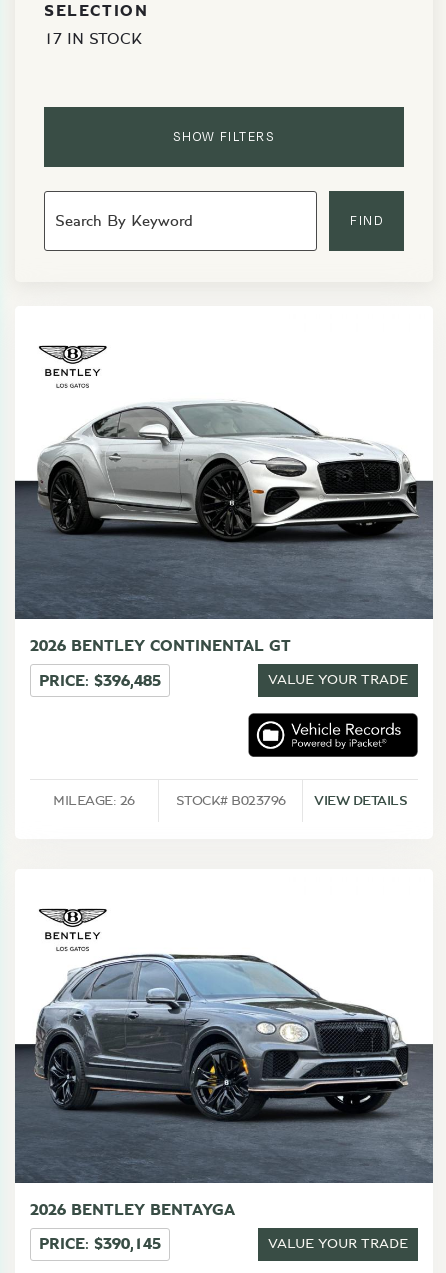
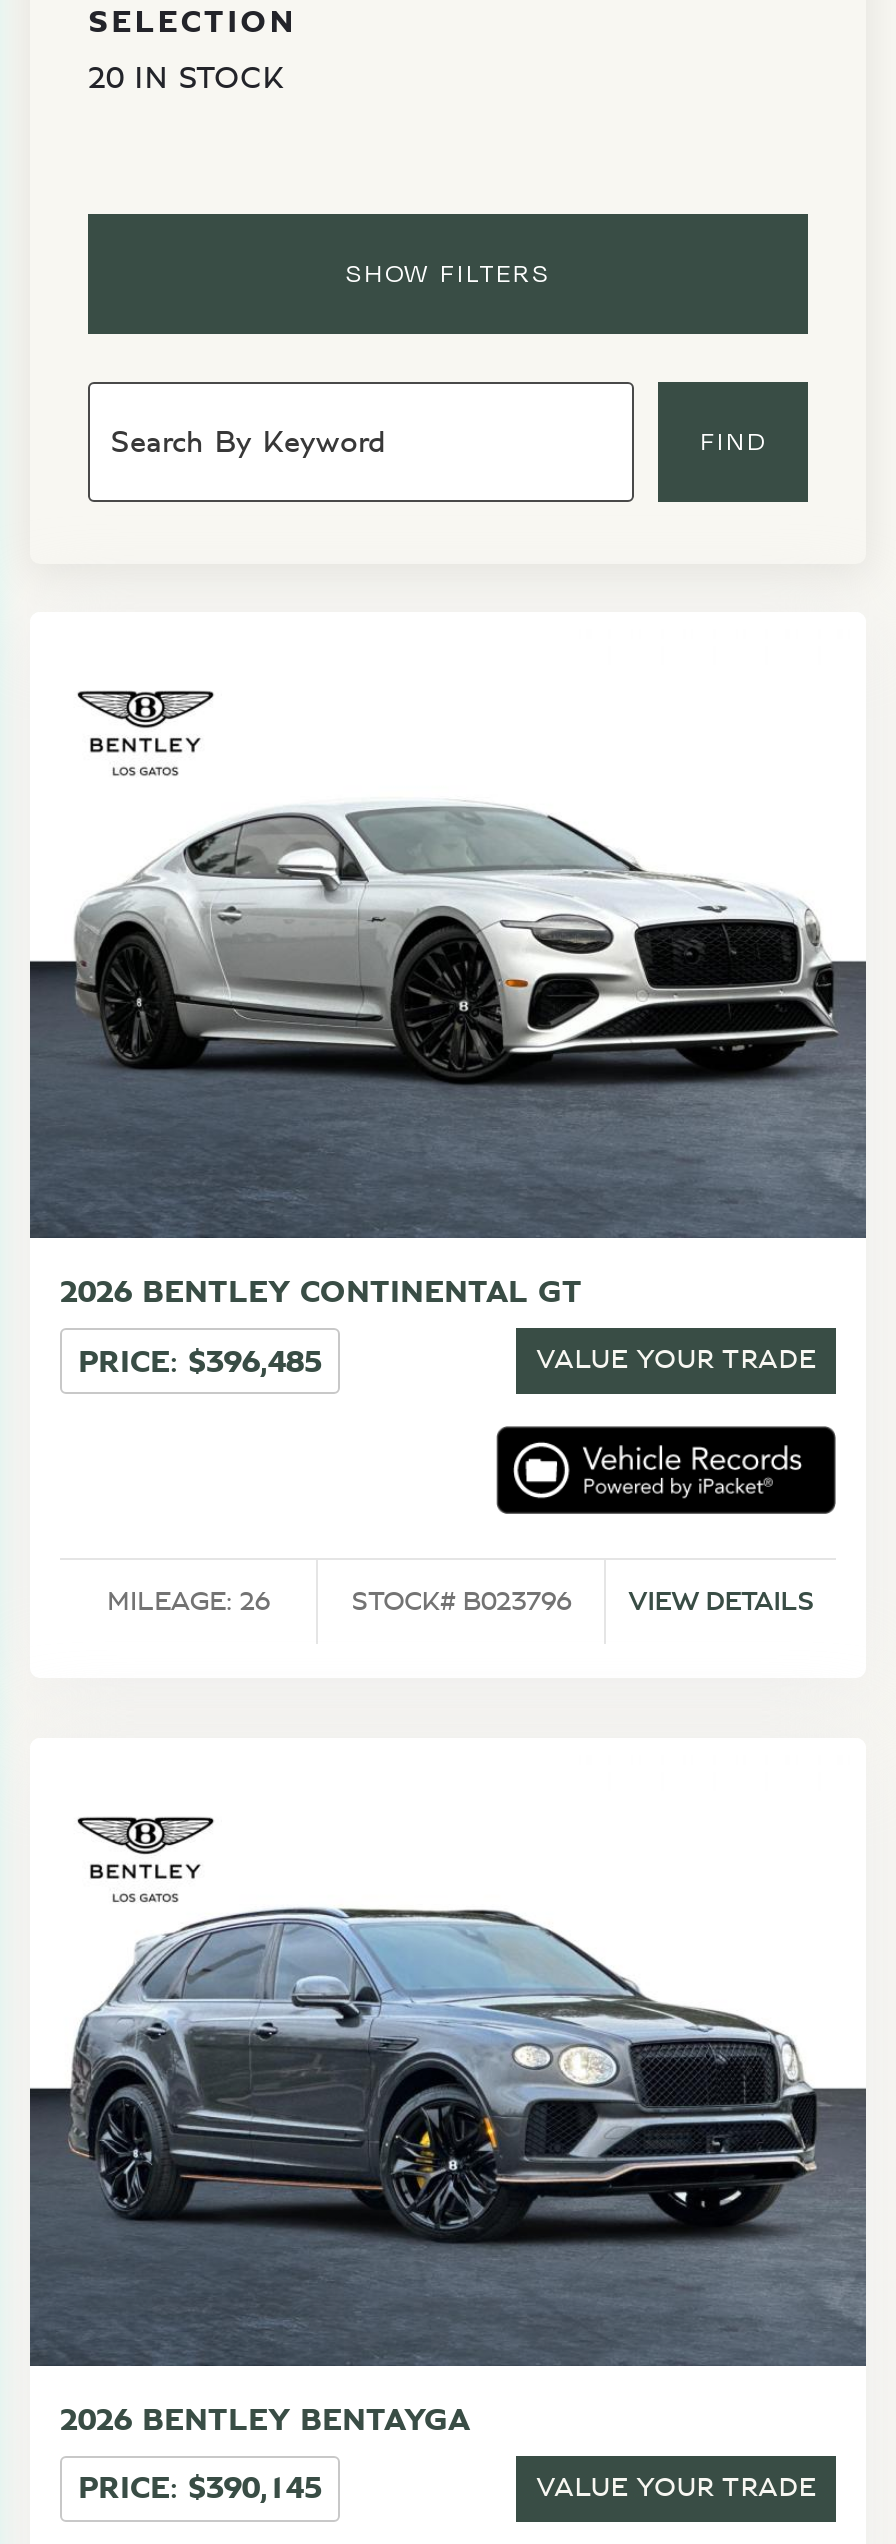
- 17 IN STOCK
+ 20 IN STOCK
